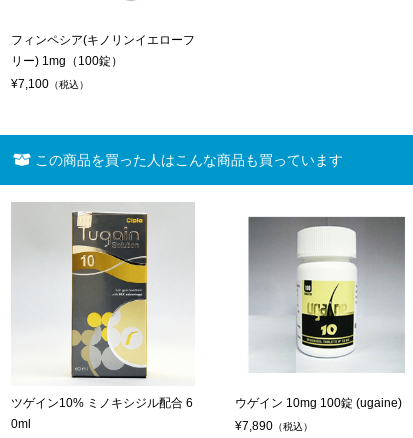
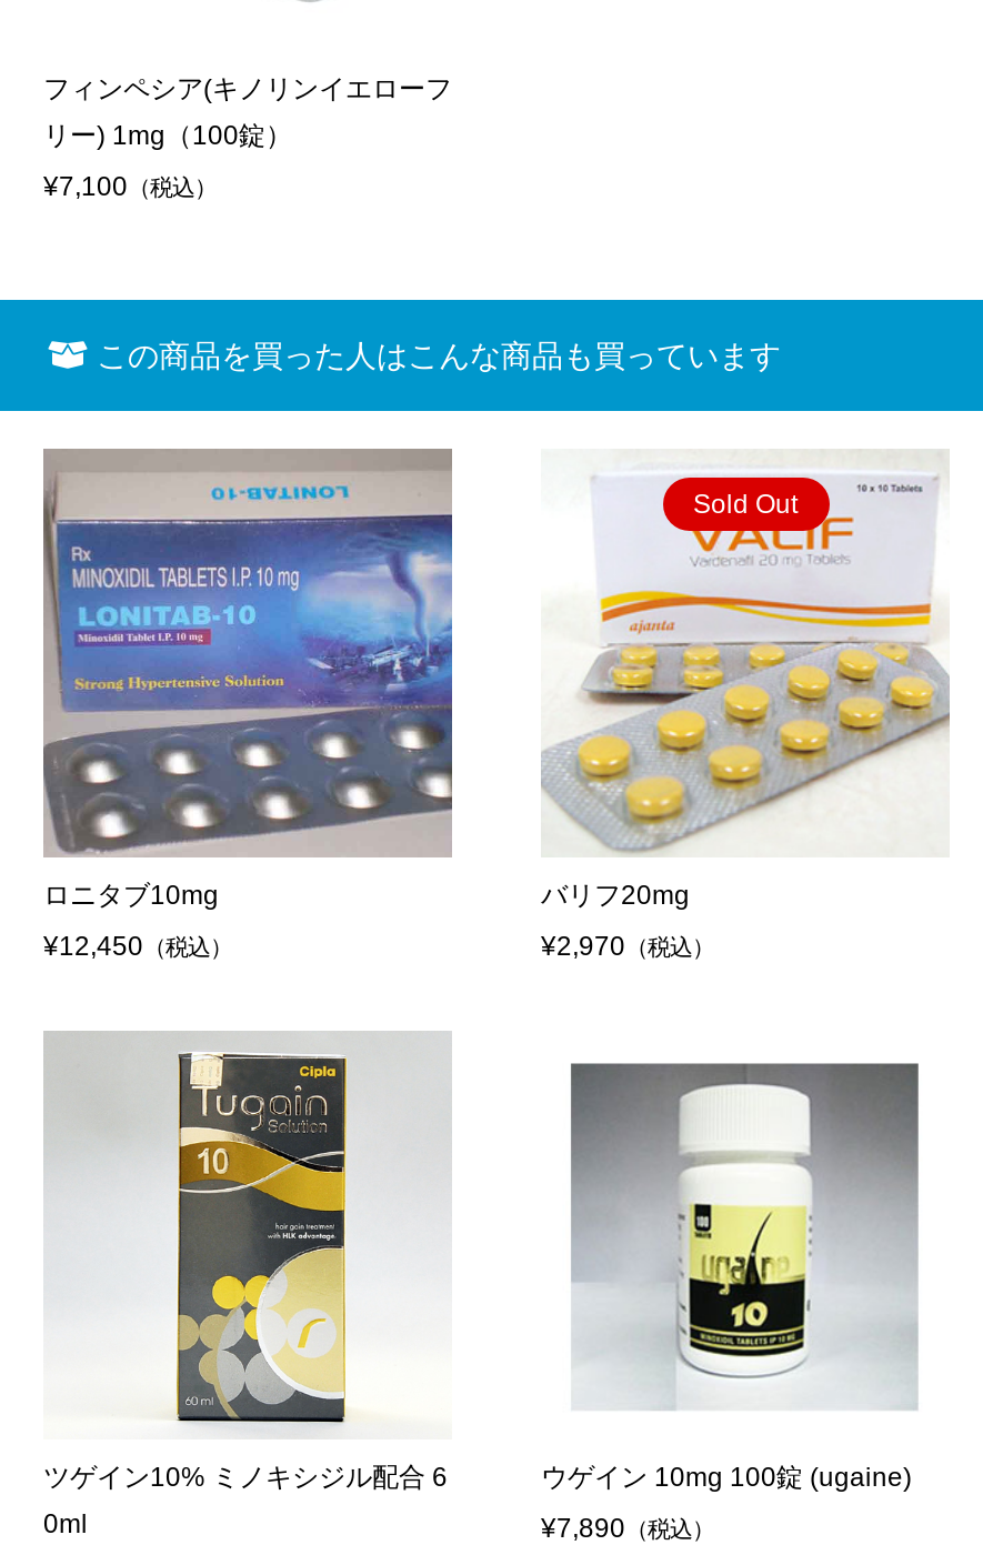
+ [image]
+ ロニタブ10mg
+ ¥12,450（税込）

+ [image]
+ Sold Out

+ バリフ20mg
+ ¥2,970（税込）
